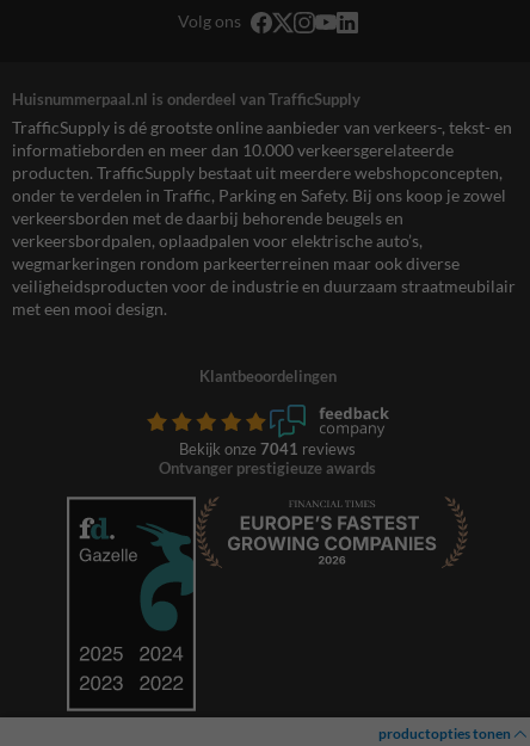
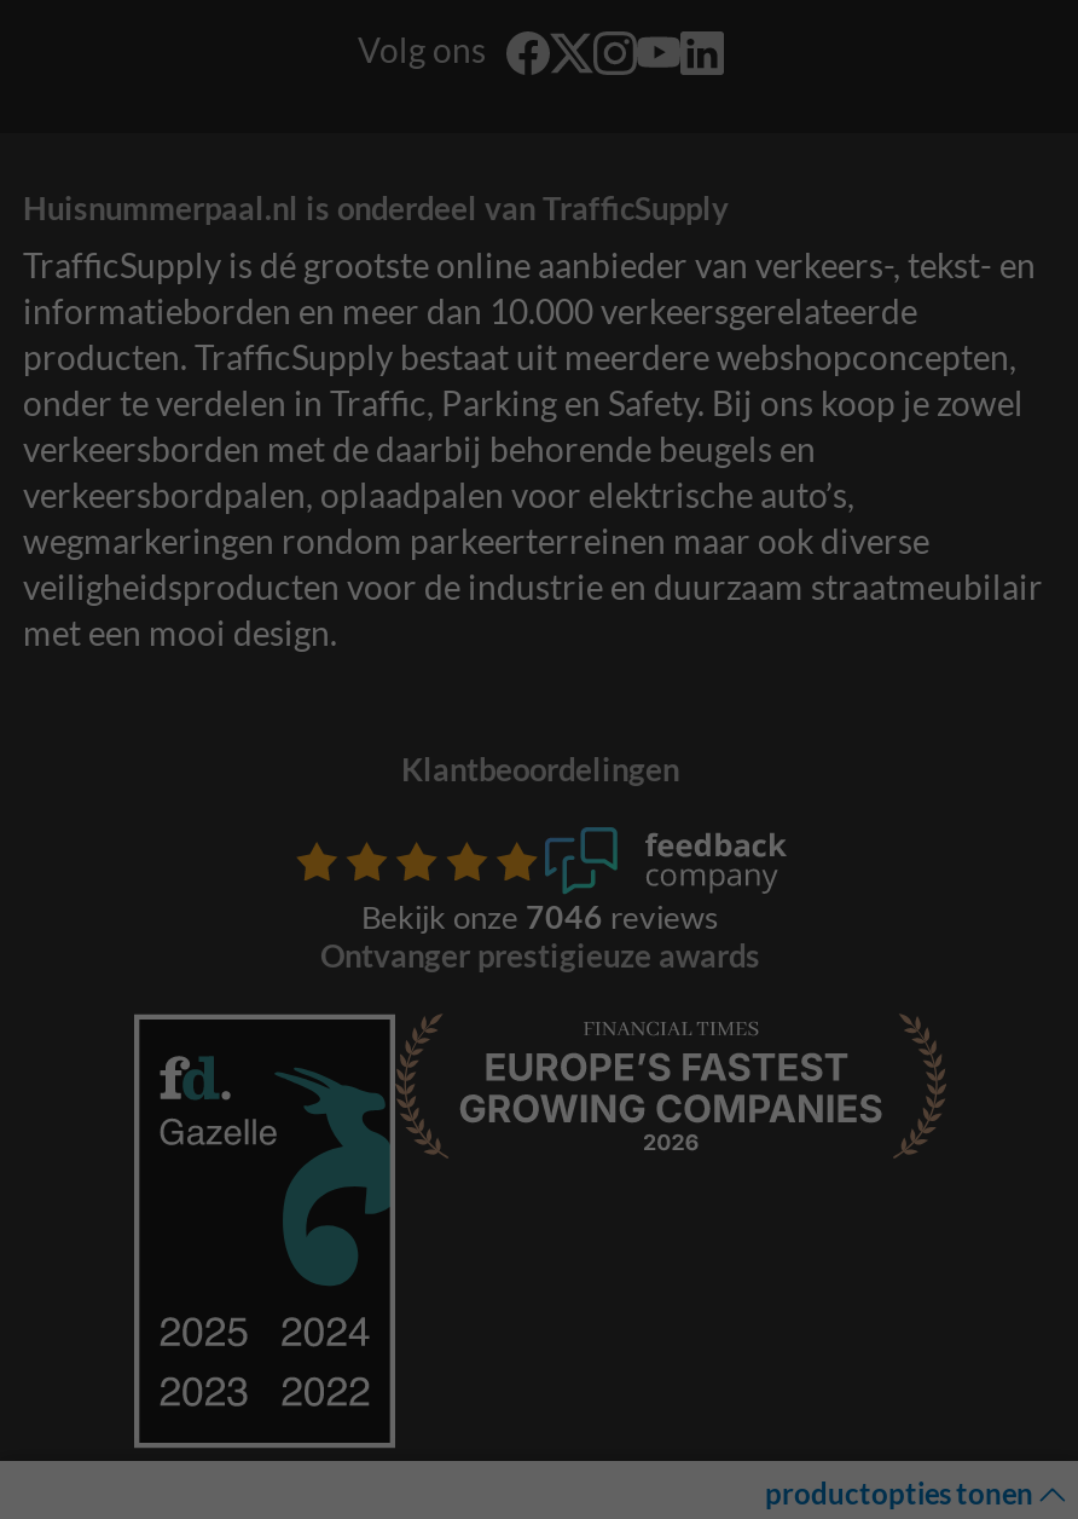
- Bekijk onze 7041 reviews
+ Bekijk onze 7046 reviews
